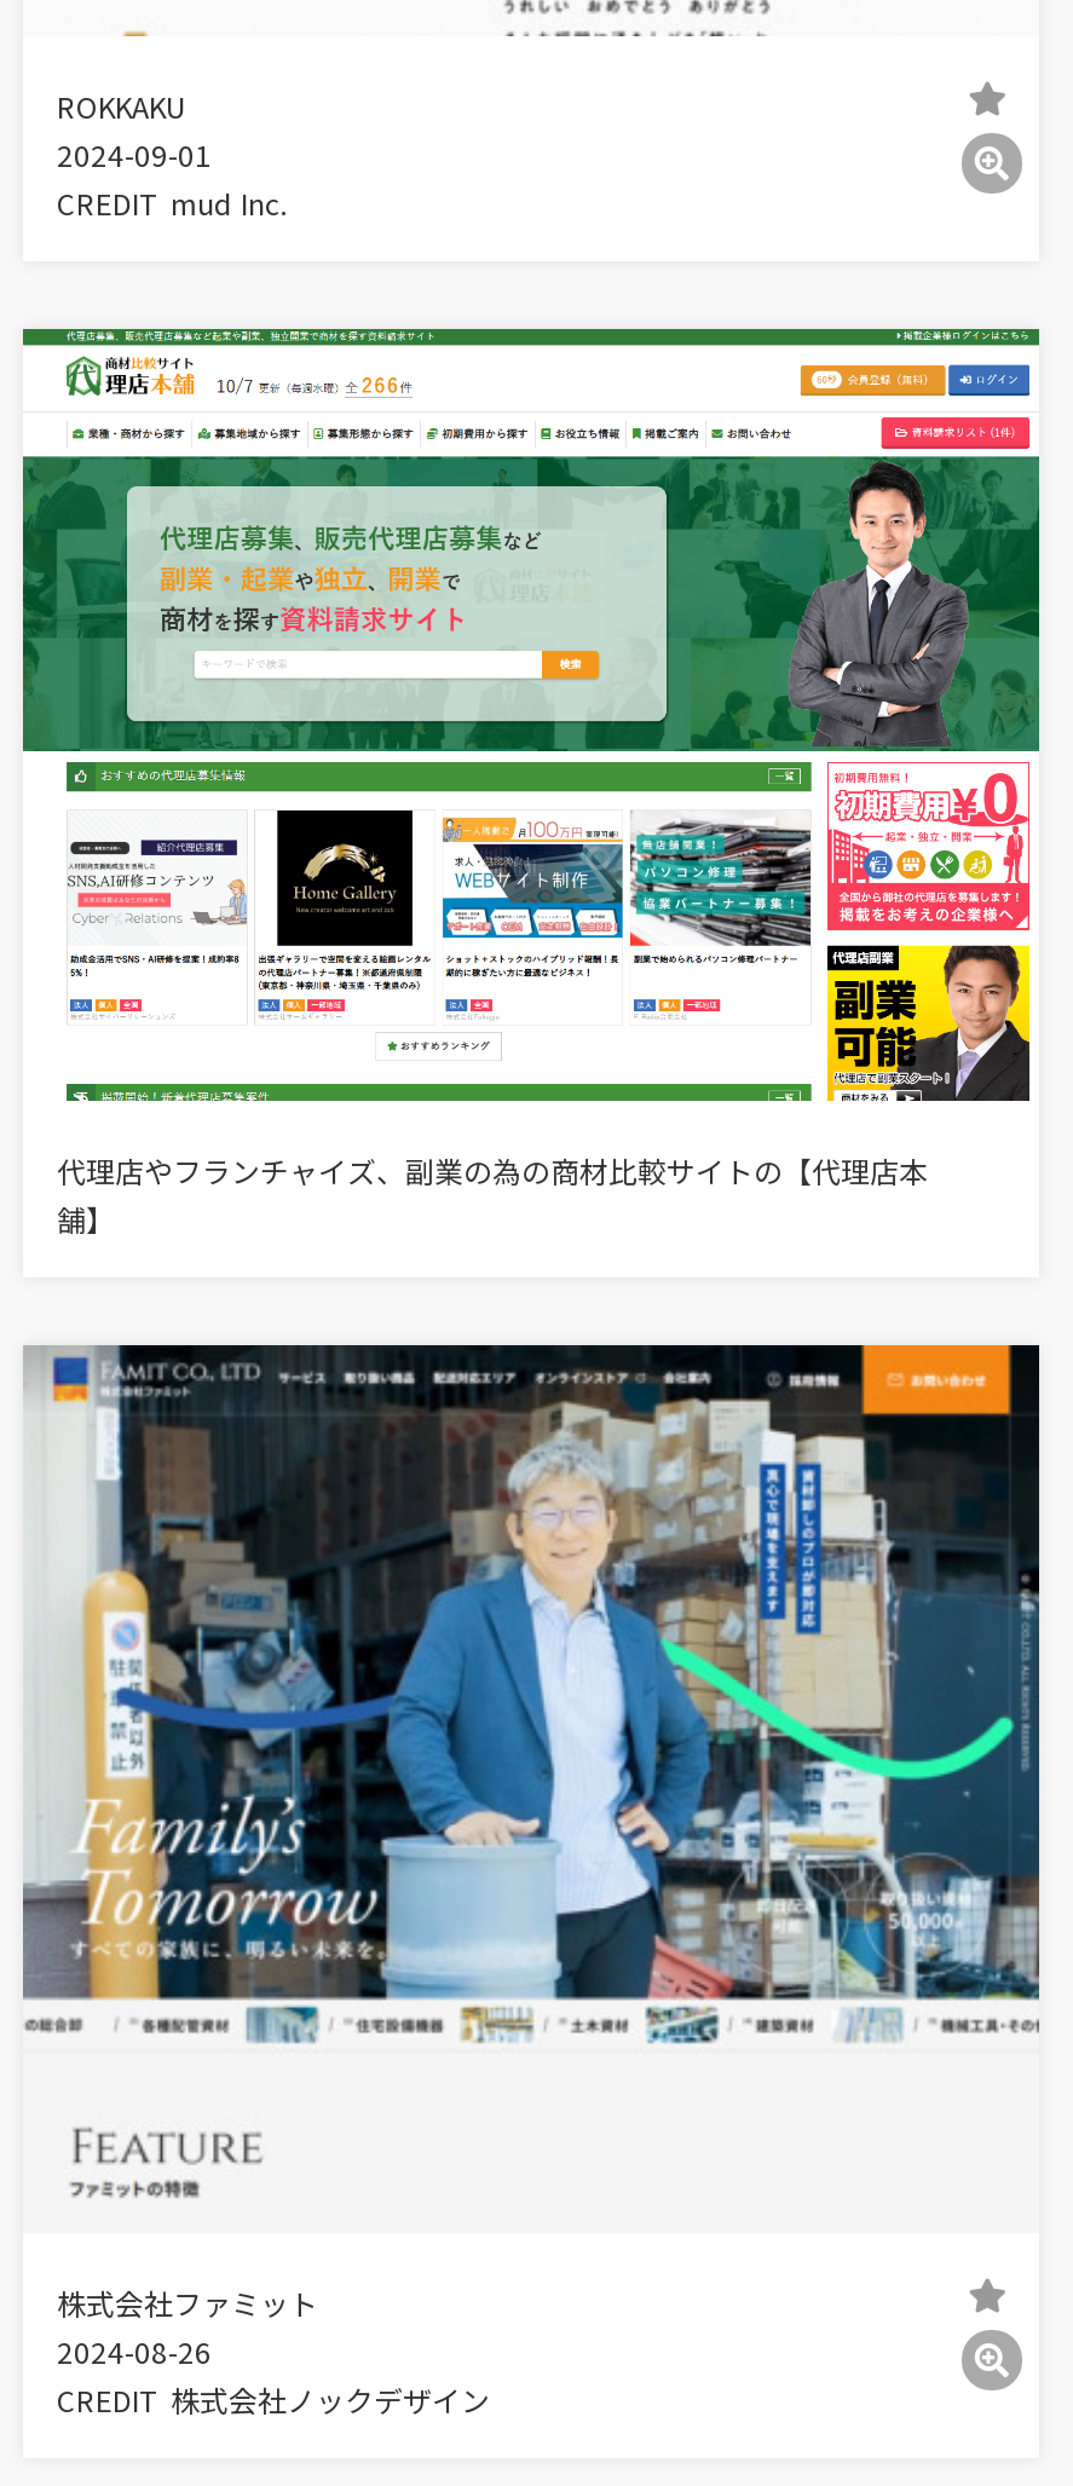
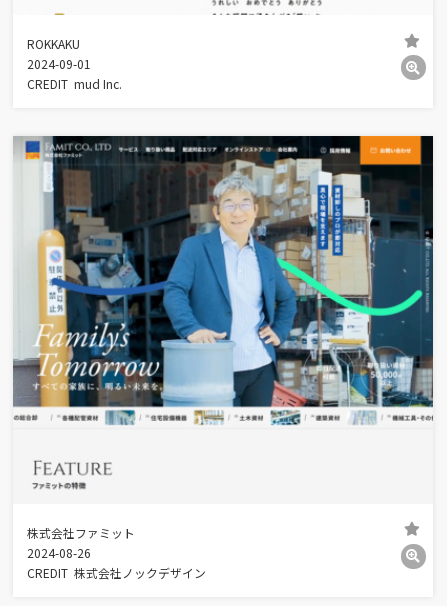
- [image]
- 代理店やフランチャイズ、副業の為の商材比較サイトの【代理店本
- 舗】
